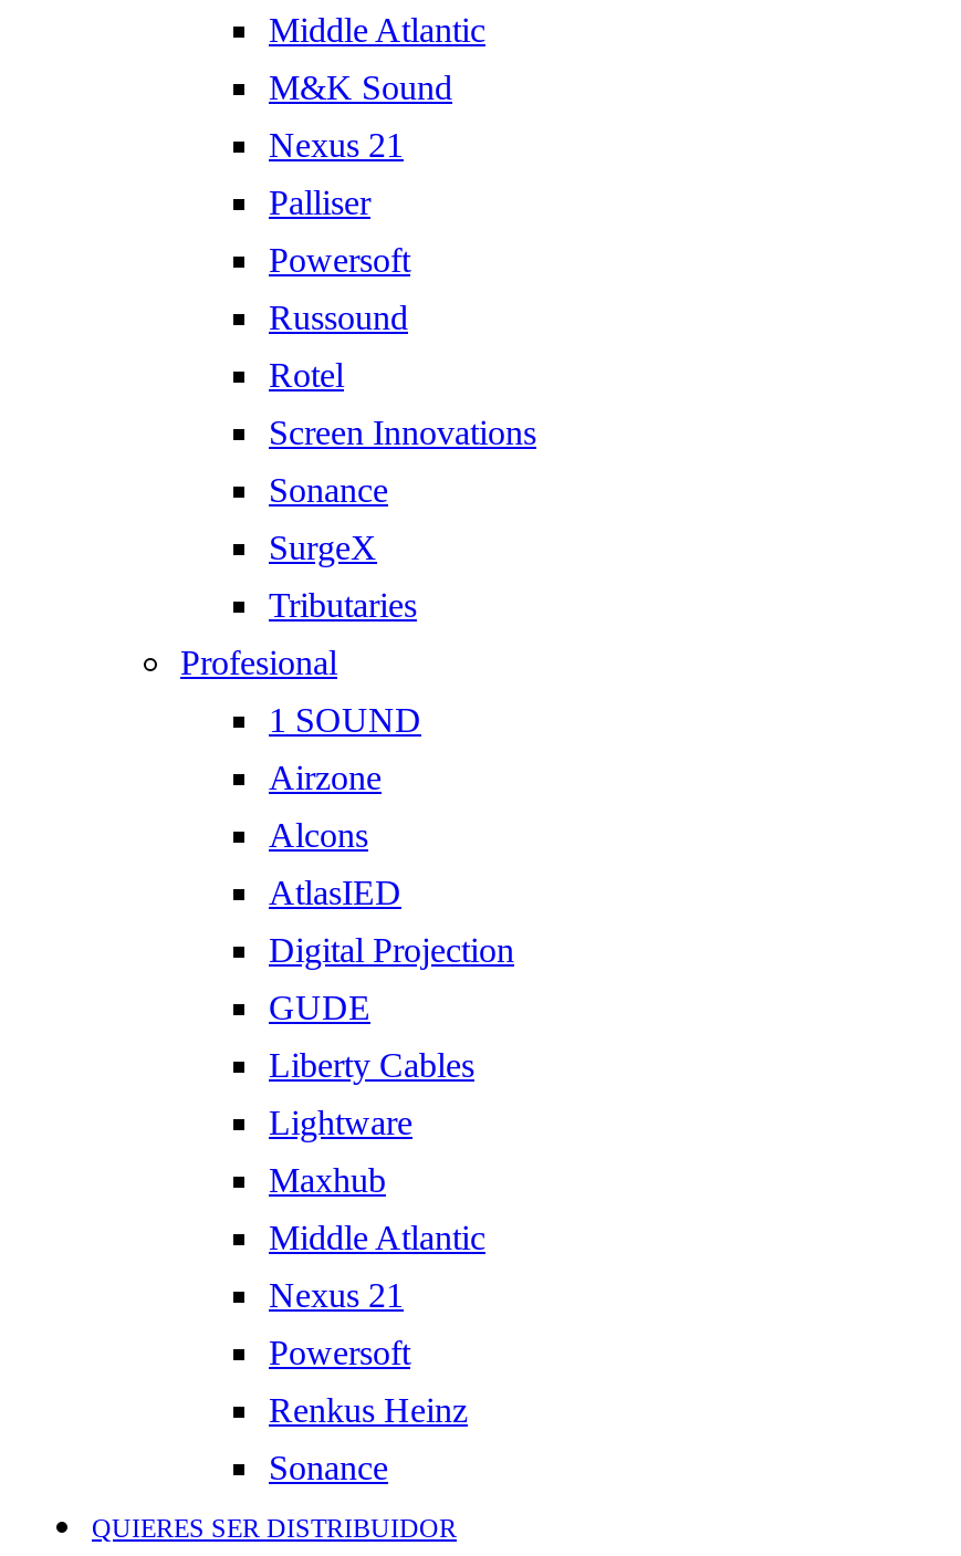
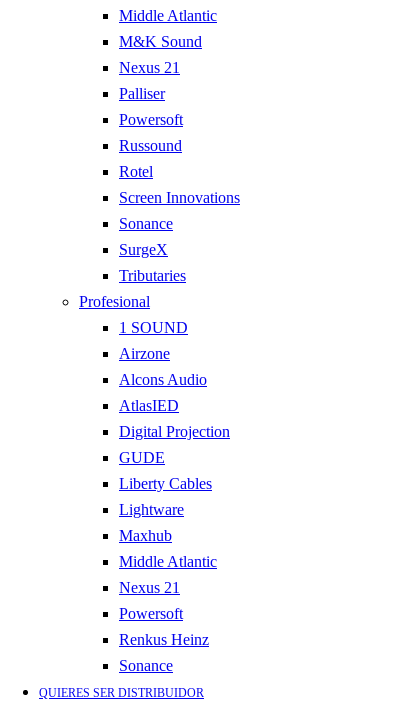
- Alcons
+ Alcons Audio
